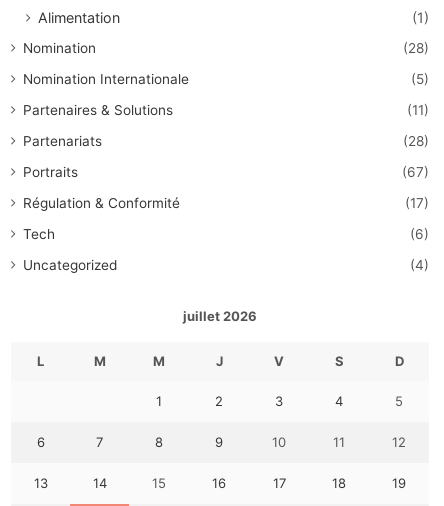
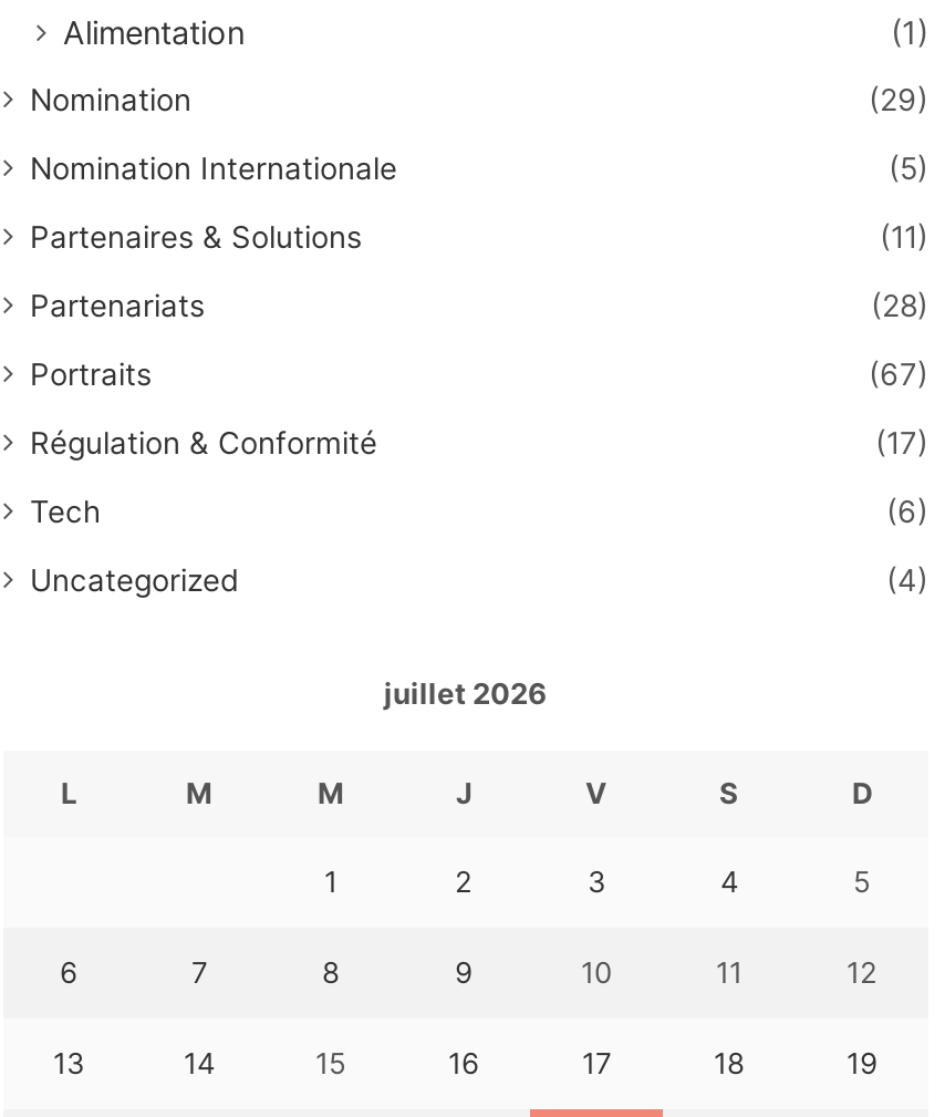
- (28)
+ (29)
